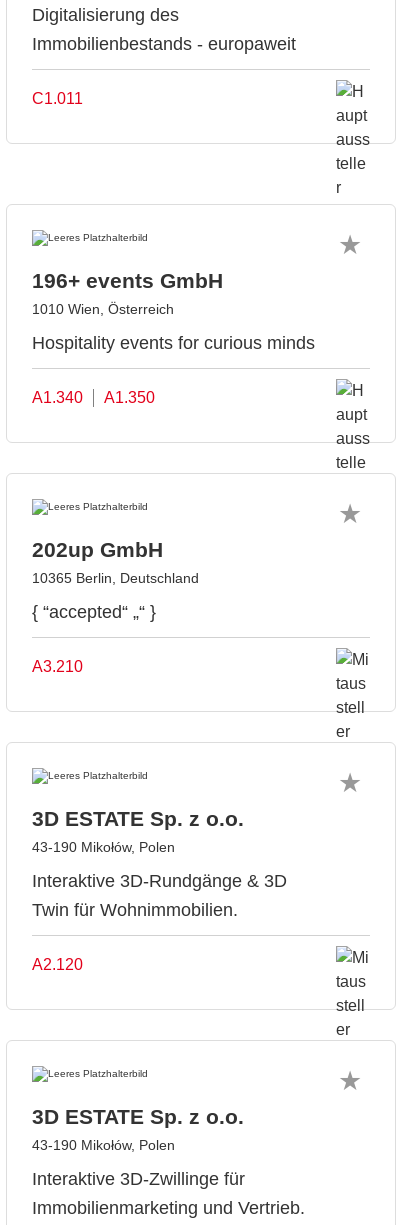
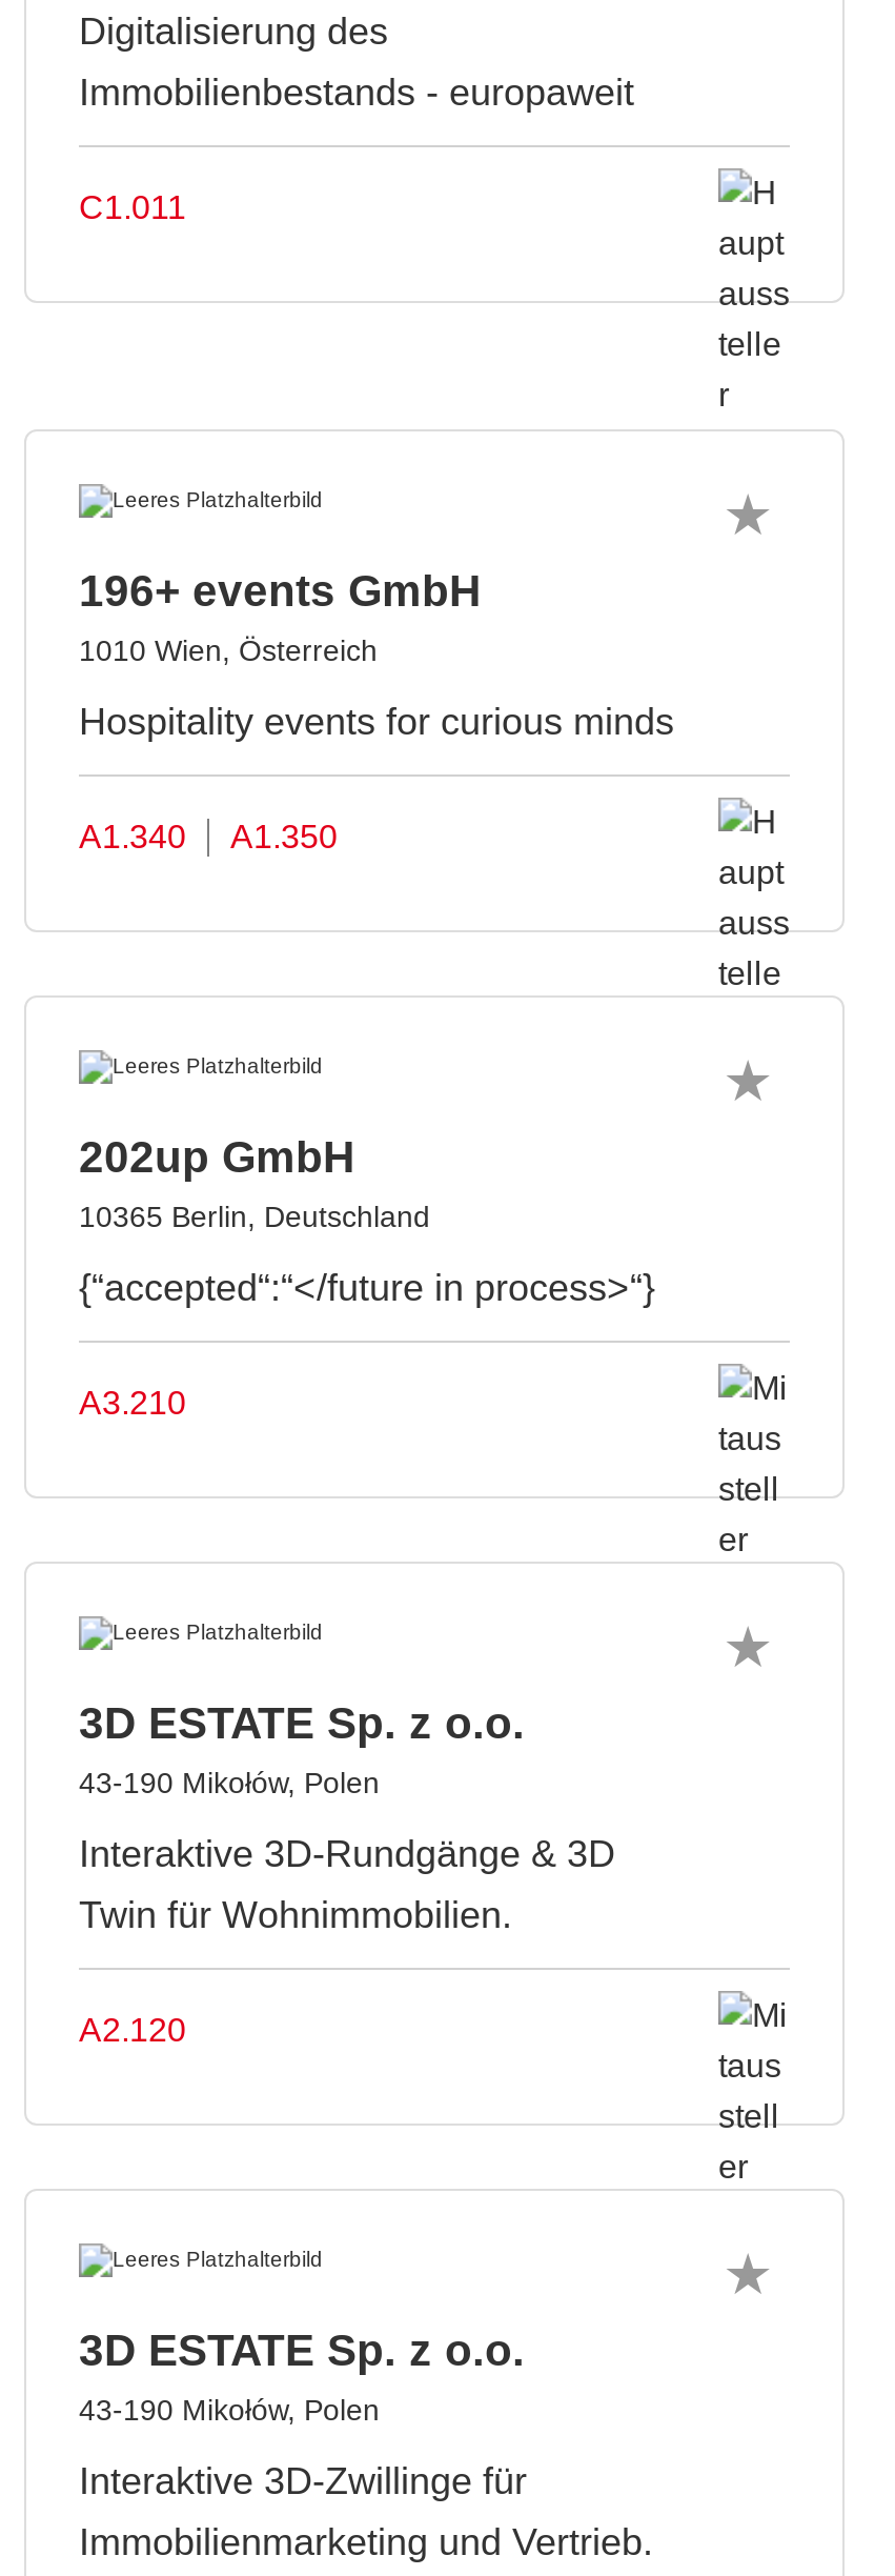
- { “accepted“ „“ }
+ {“accepted“:“</future in process>“}
